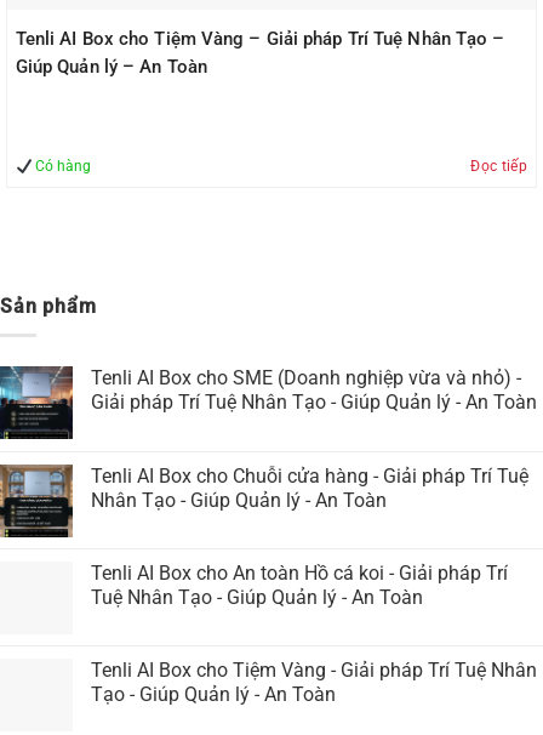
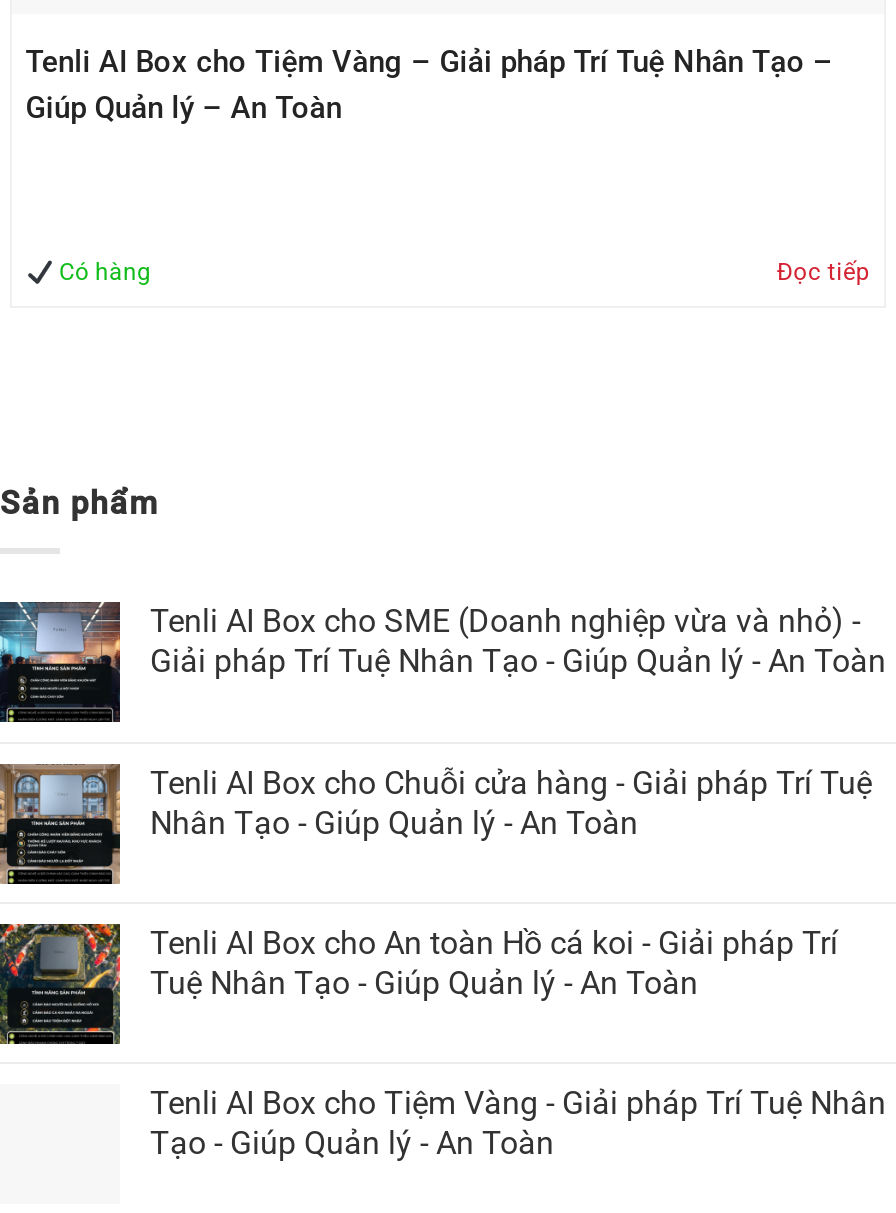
+ [image]
